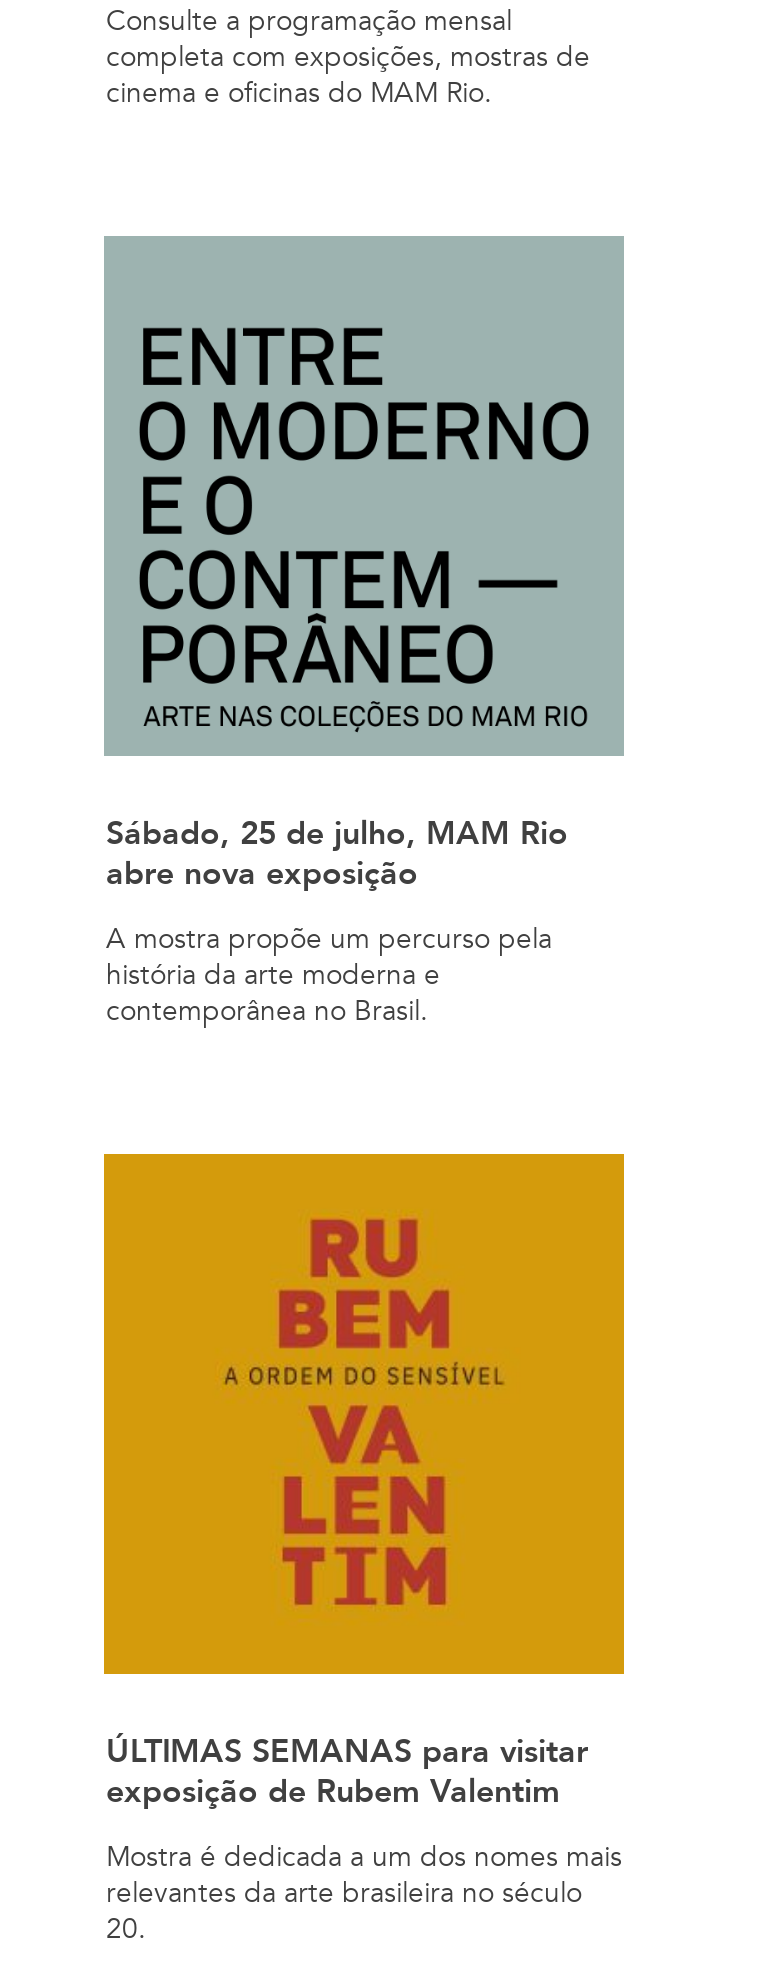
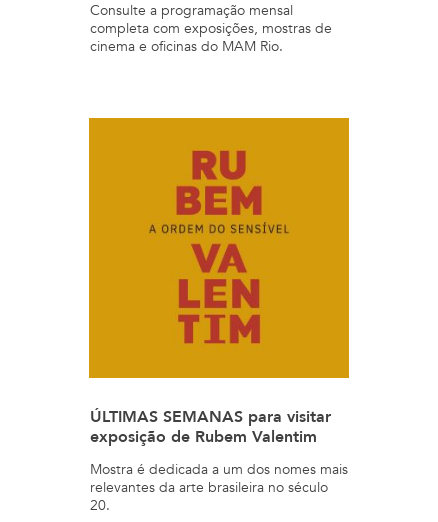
- [image]
- Sábado, 25 de julho, MAM Rio
- abre nova exposição
- A mostra propõe um percurso pela
- história da arte moderna e
- contemporânea no Brasil.
